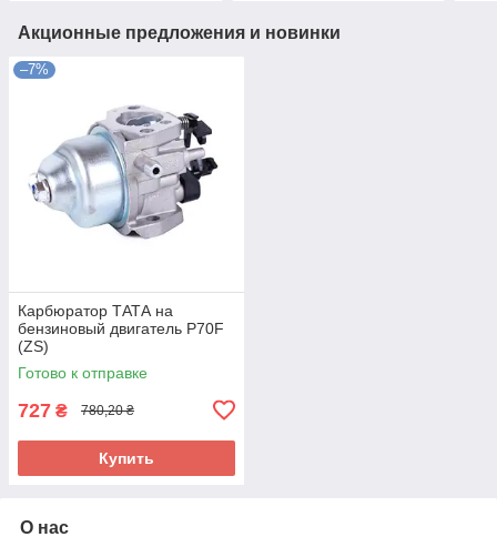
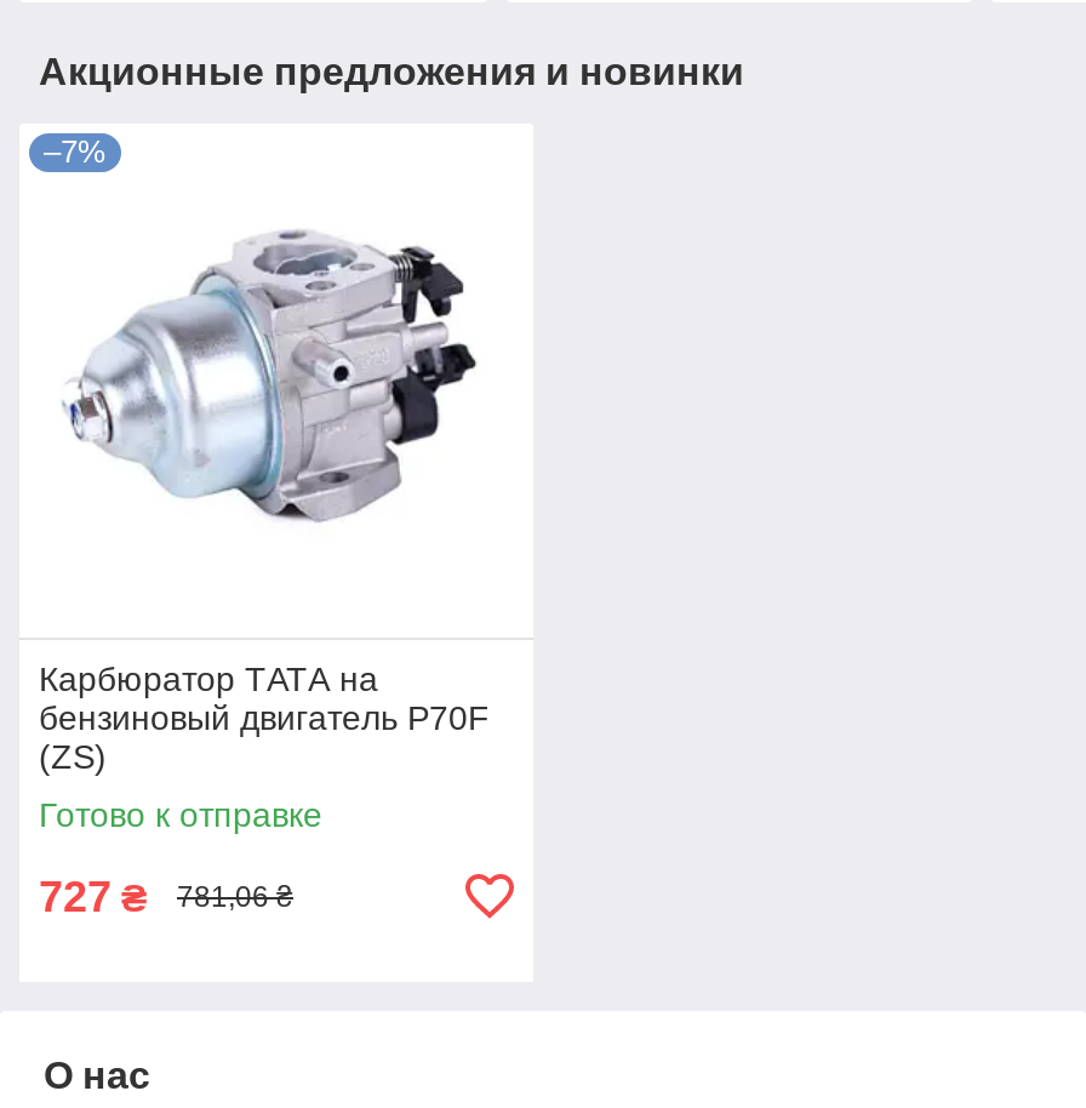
- 780,20 ₴
- Купить
+ 781,06 ₴
